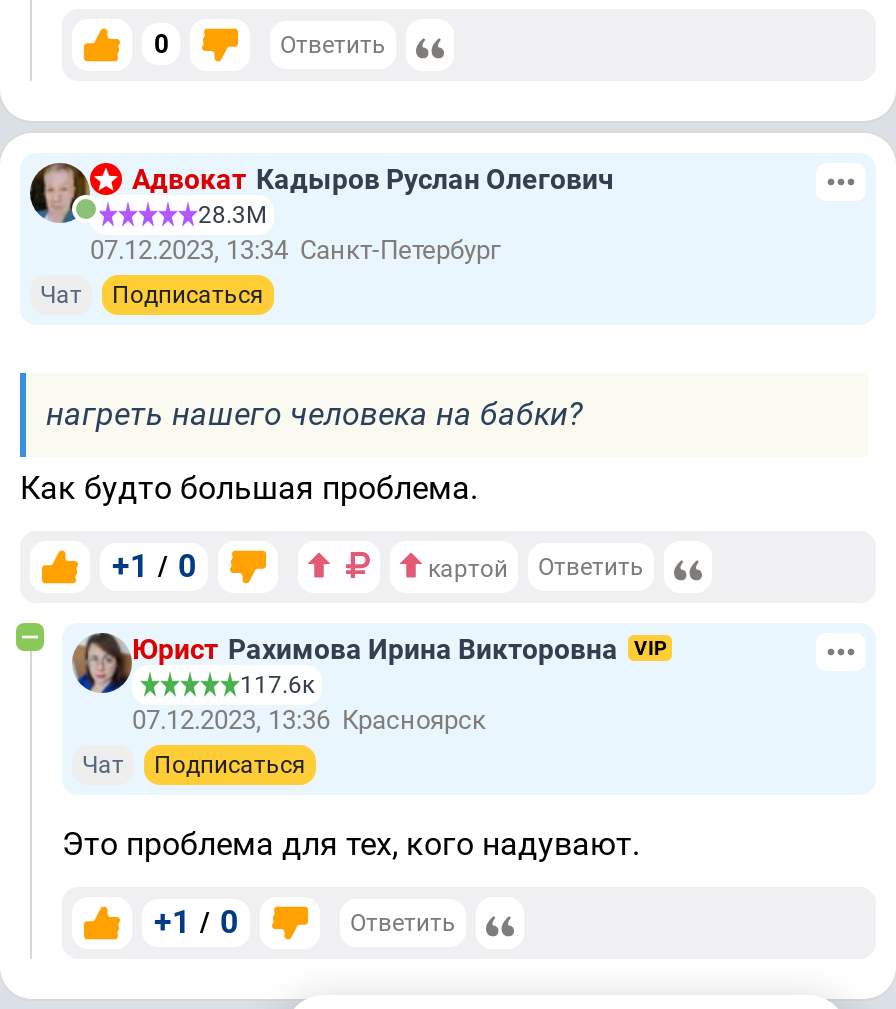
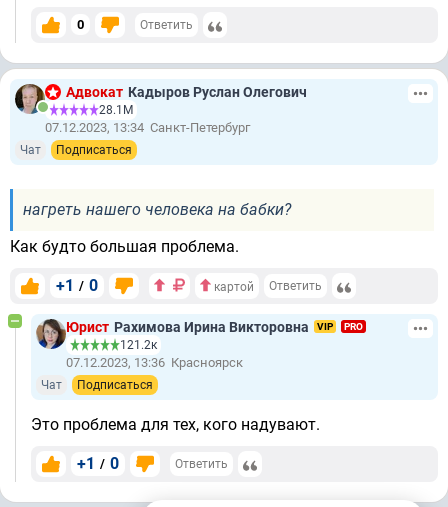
- 28.3М
+ 28.1М

- 117.6к
+ PRO
+ 121.2к
